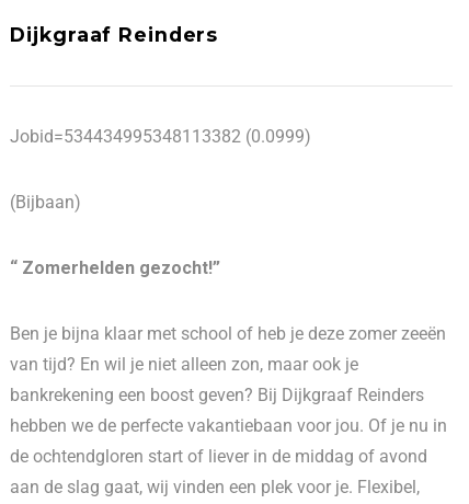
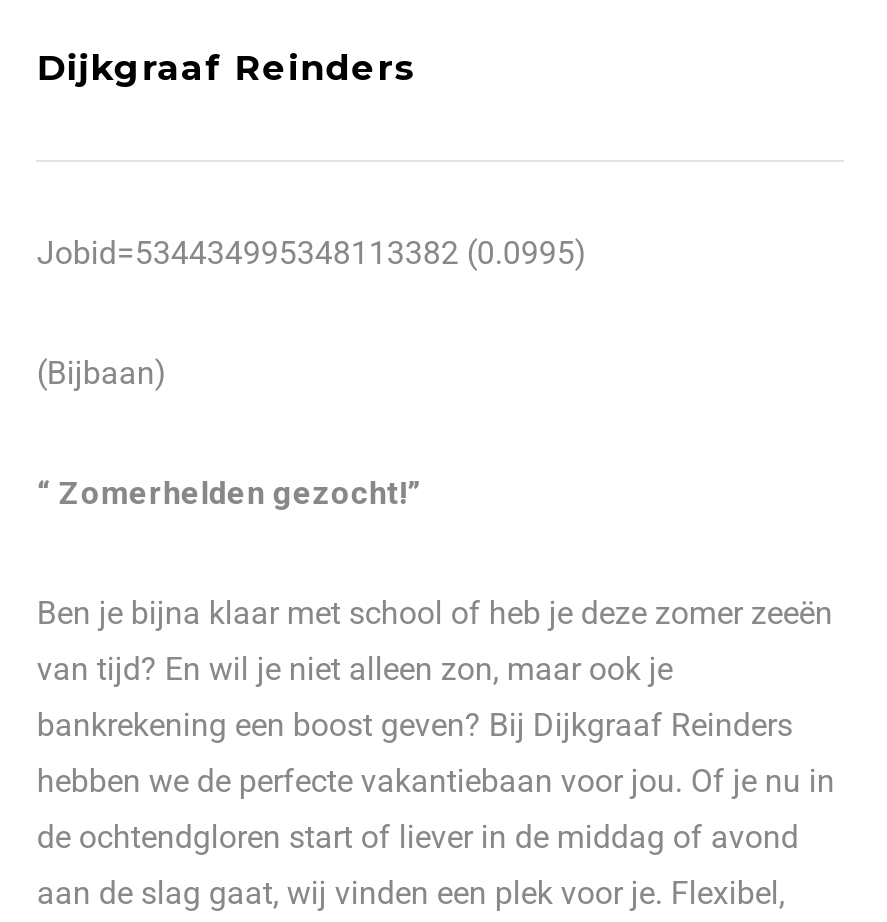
- Jobid=534434995348113382 (0.0999)
+ Jobid=534434995348113382 (0.0995)
